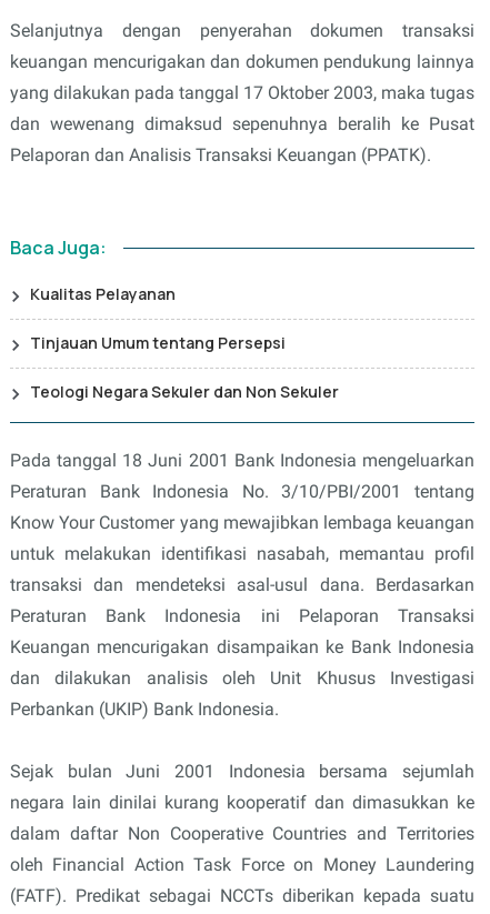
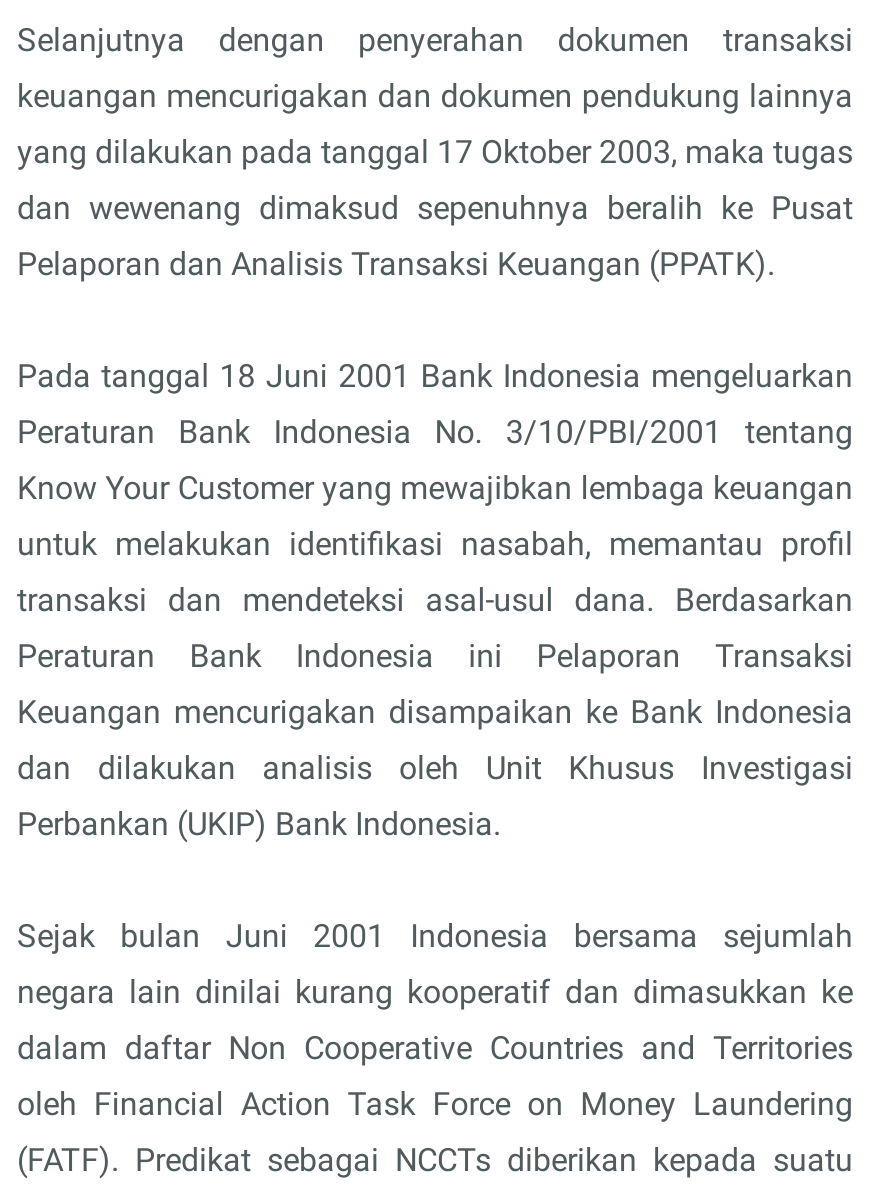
- Baca Juga:
- Kualitas Pelayanan
- Tinjauan Umum tentang Persepsi
- Teologi Negara Sekuler dan Non Sekuler
